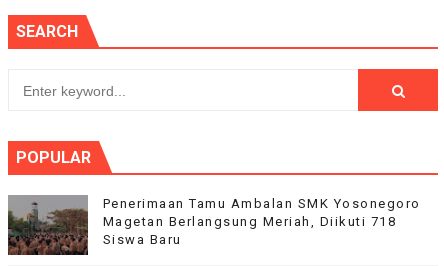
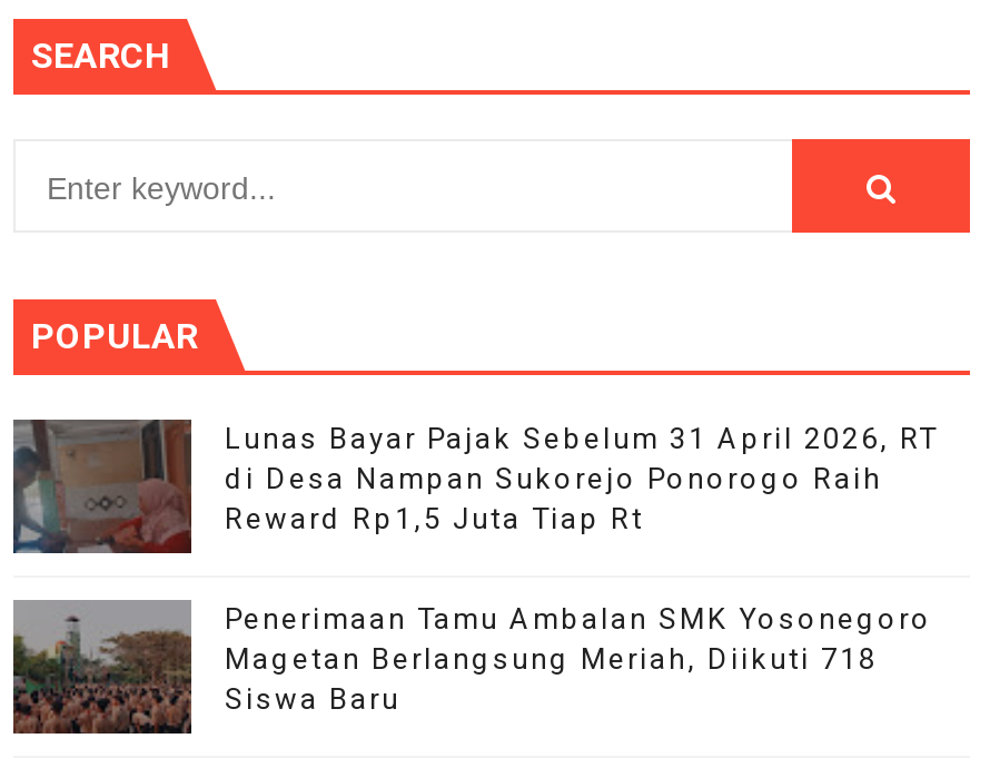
+ [image]
+ Lunas Bayar Pajak Sebelum 31 April 2026, RT
+ di Desa Nampan Sukorejo Ponorogo Raih
+ Reward Rp1,5 Juta Tiap Rt
